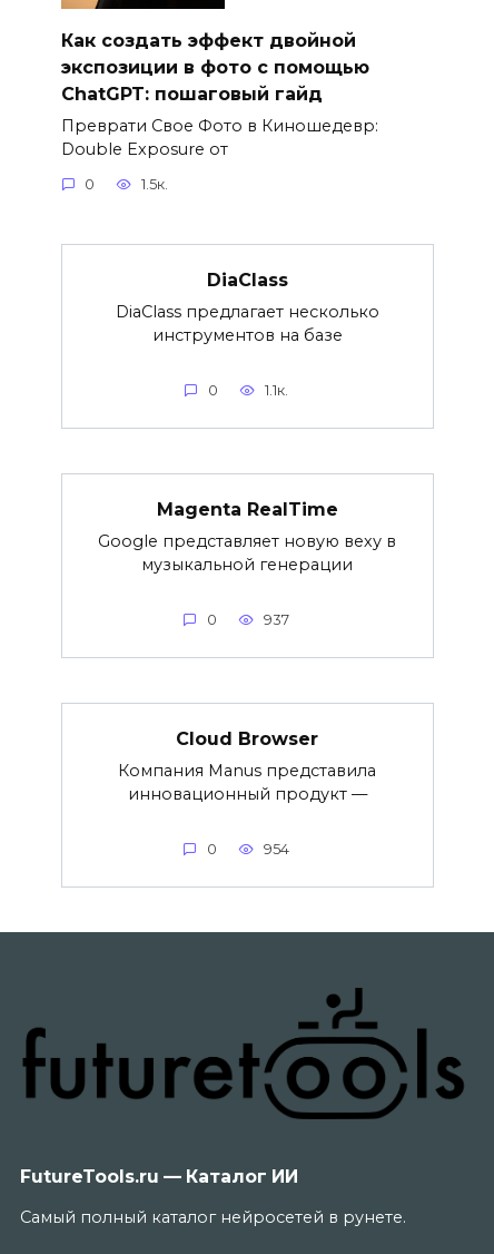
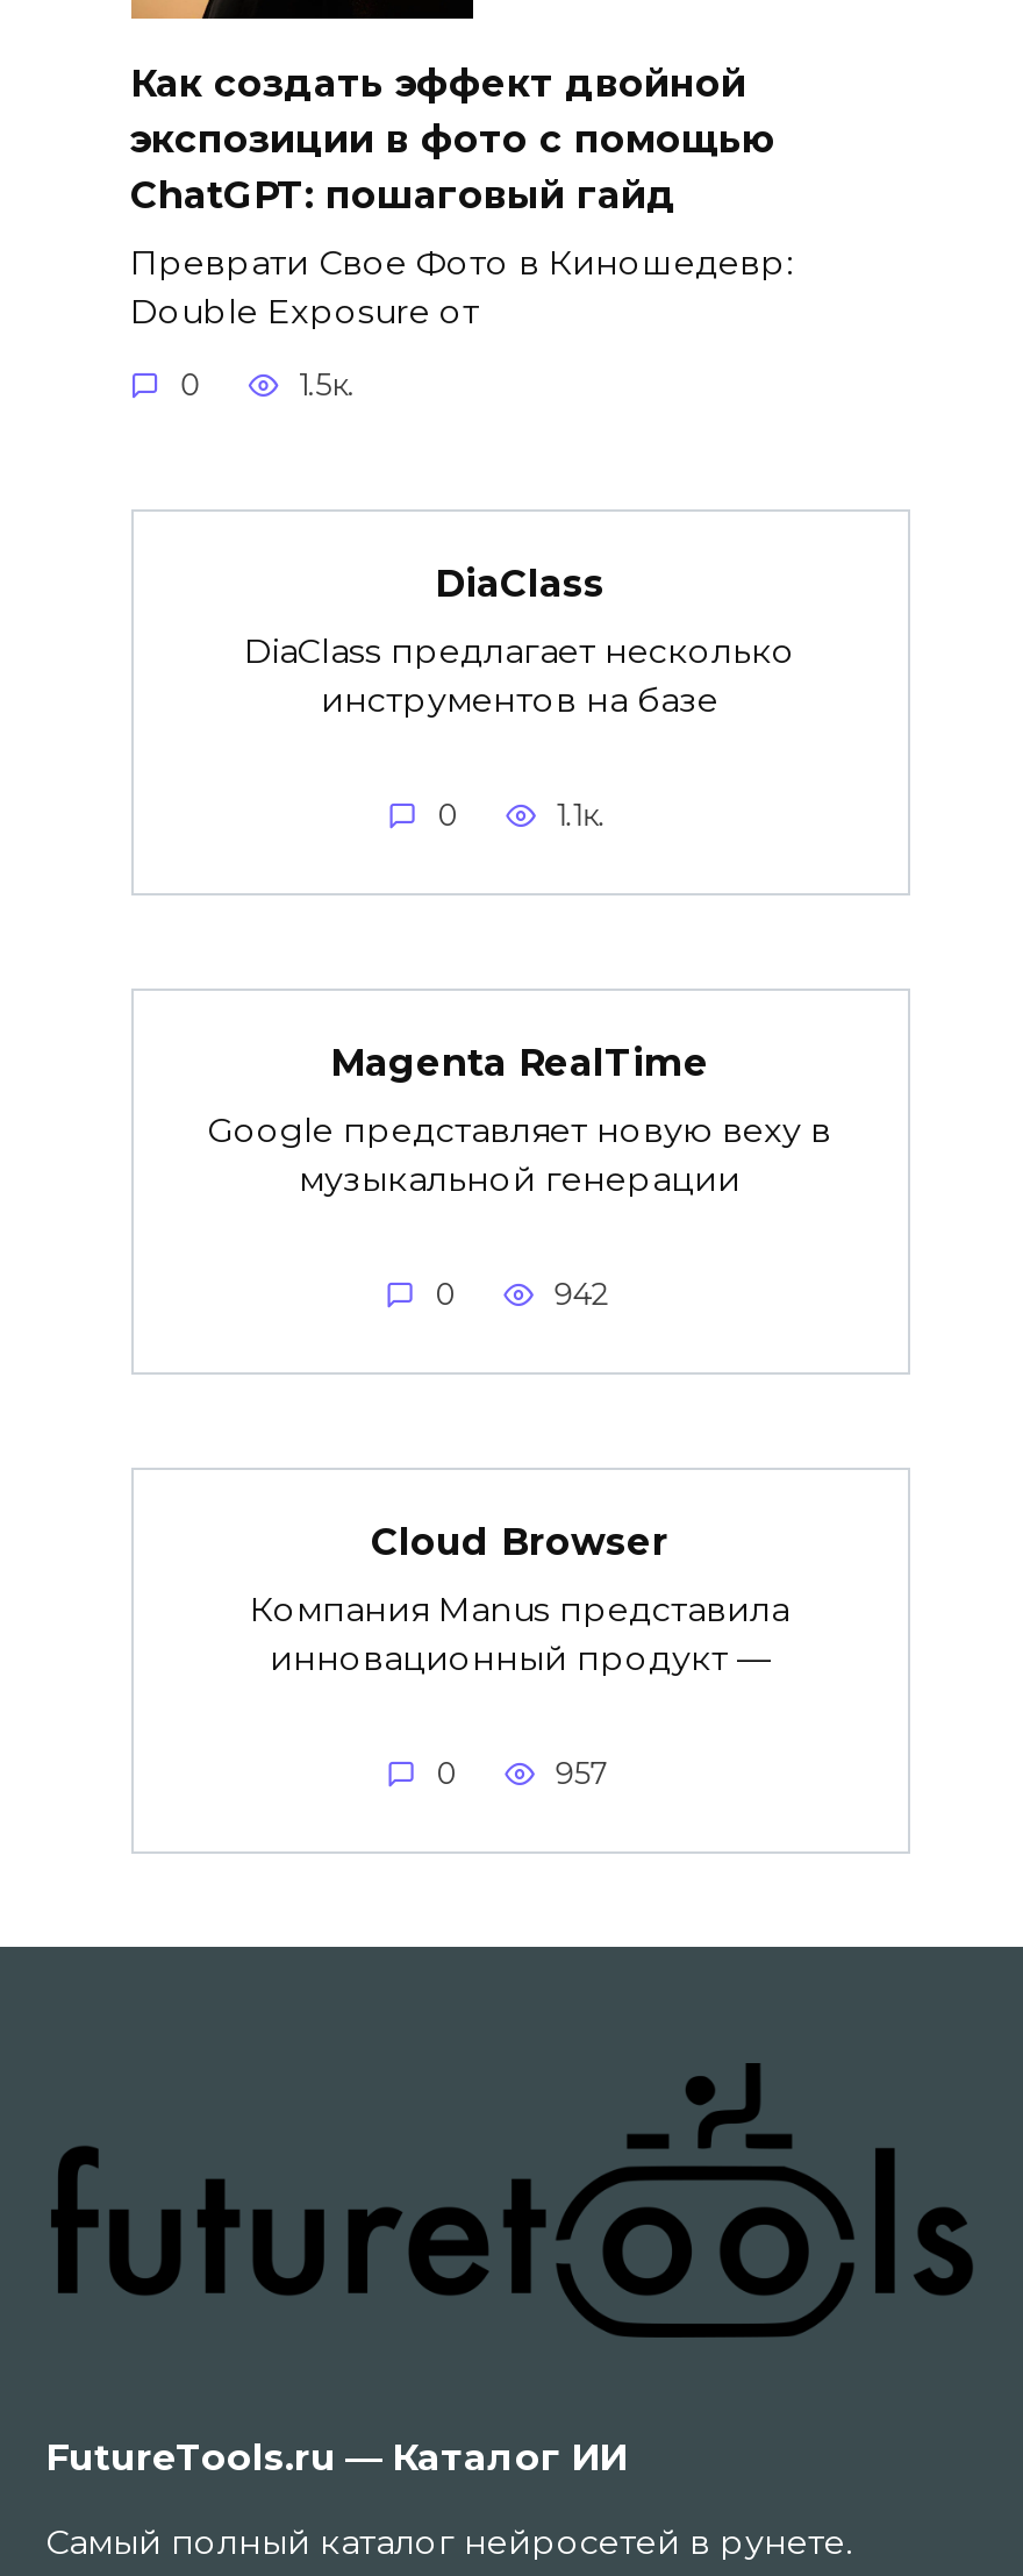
- 937
+ 942

- 954
+ 957
